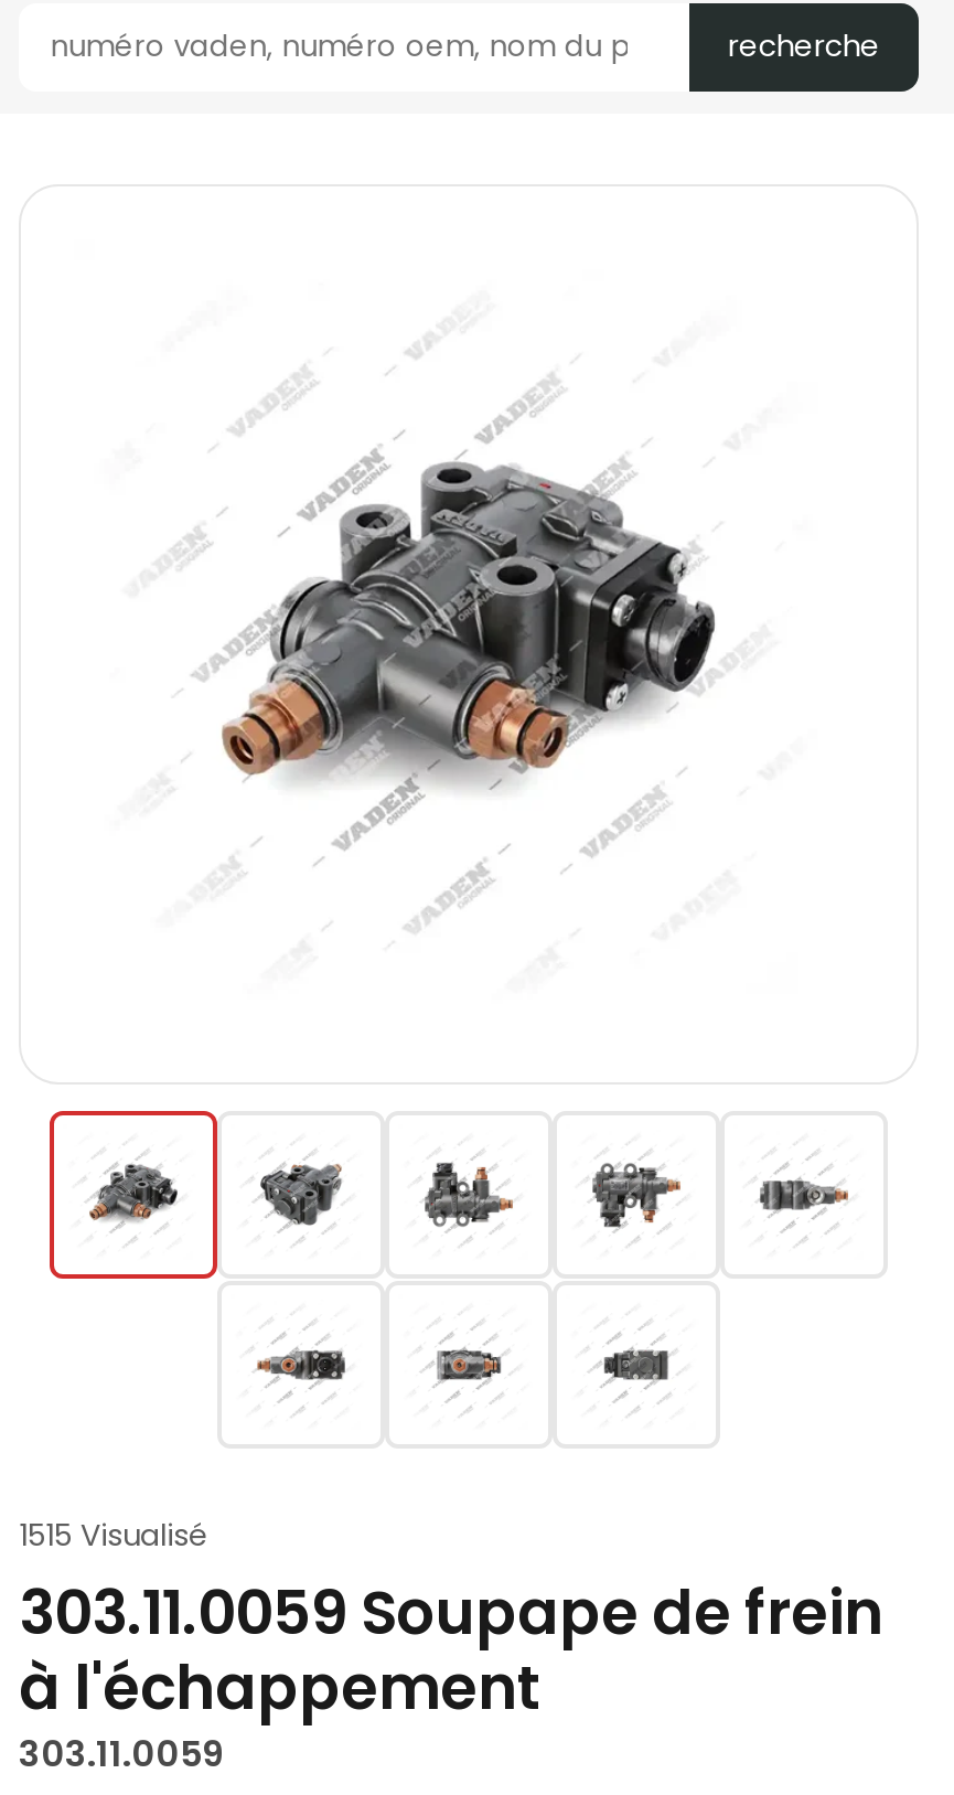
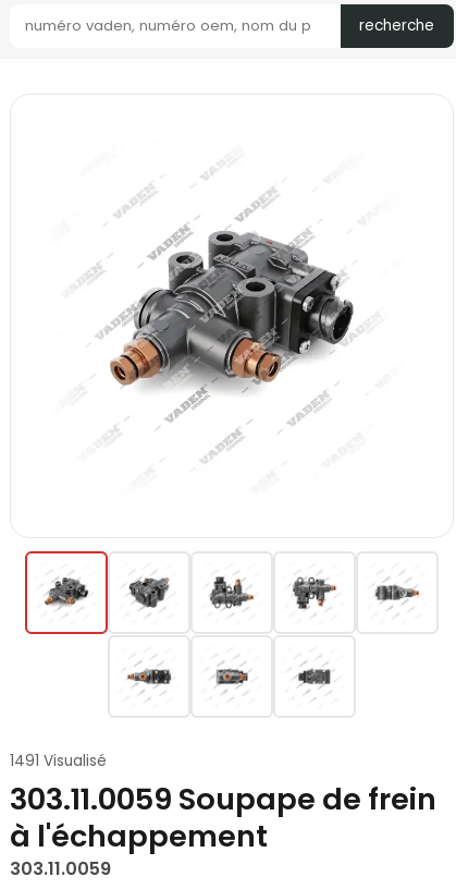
- 1515 Visualisé
+ 1491 Visualisé
